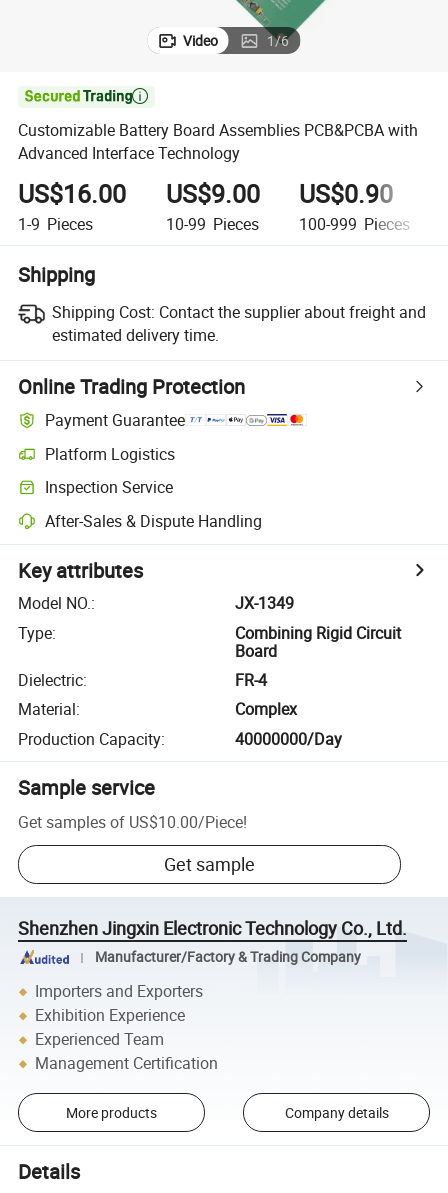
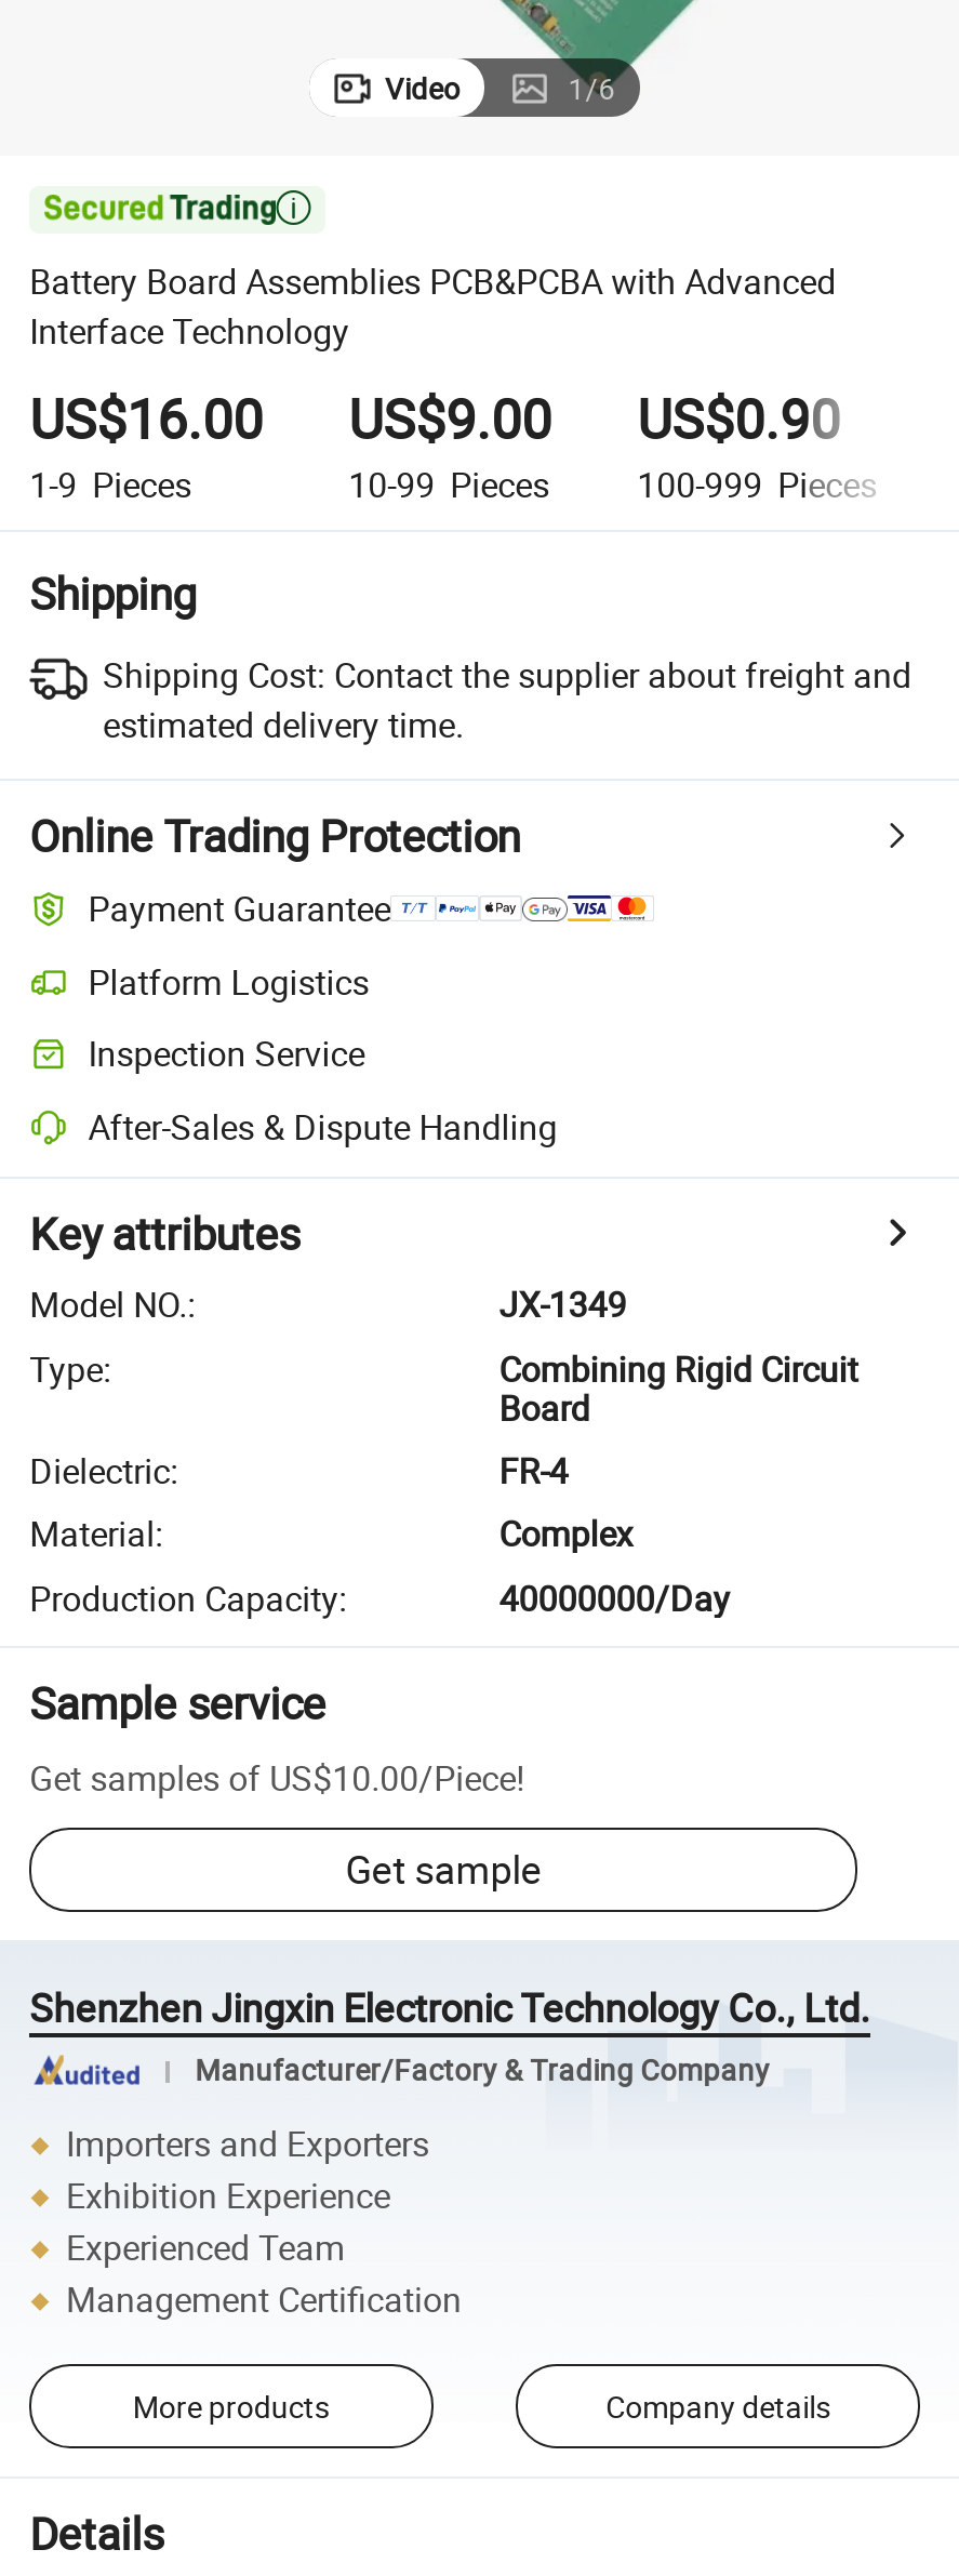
- Customizable Battery Board Assemblies PCB&PCBA with
- Advanced Interface Technology
+ Battery Board Assemblies PCB&PCBA with Advanced
+ Interface Technology
